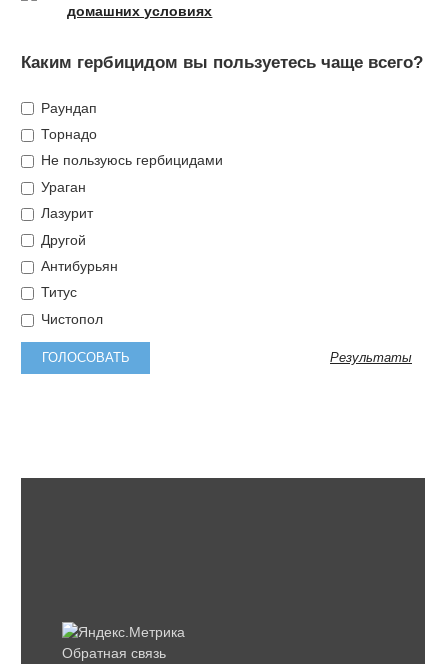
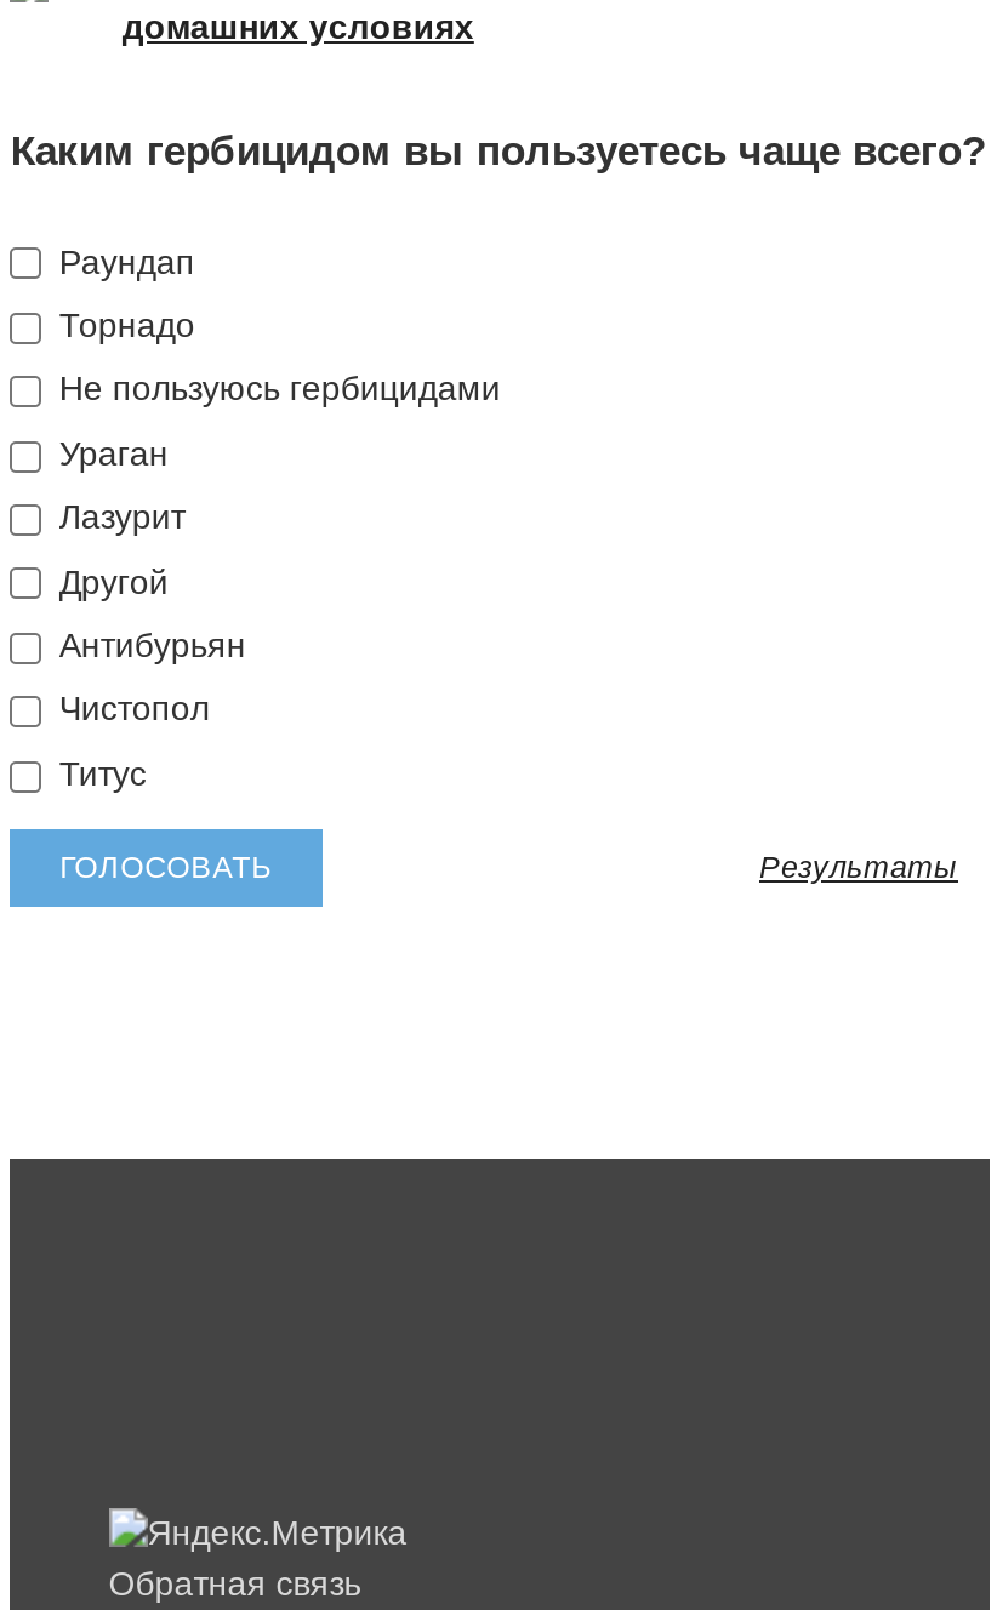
moved down: Титус

moved up: Чистопол
